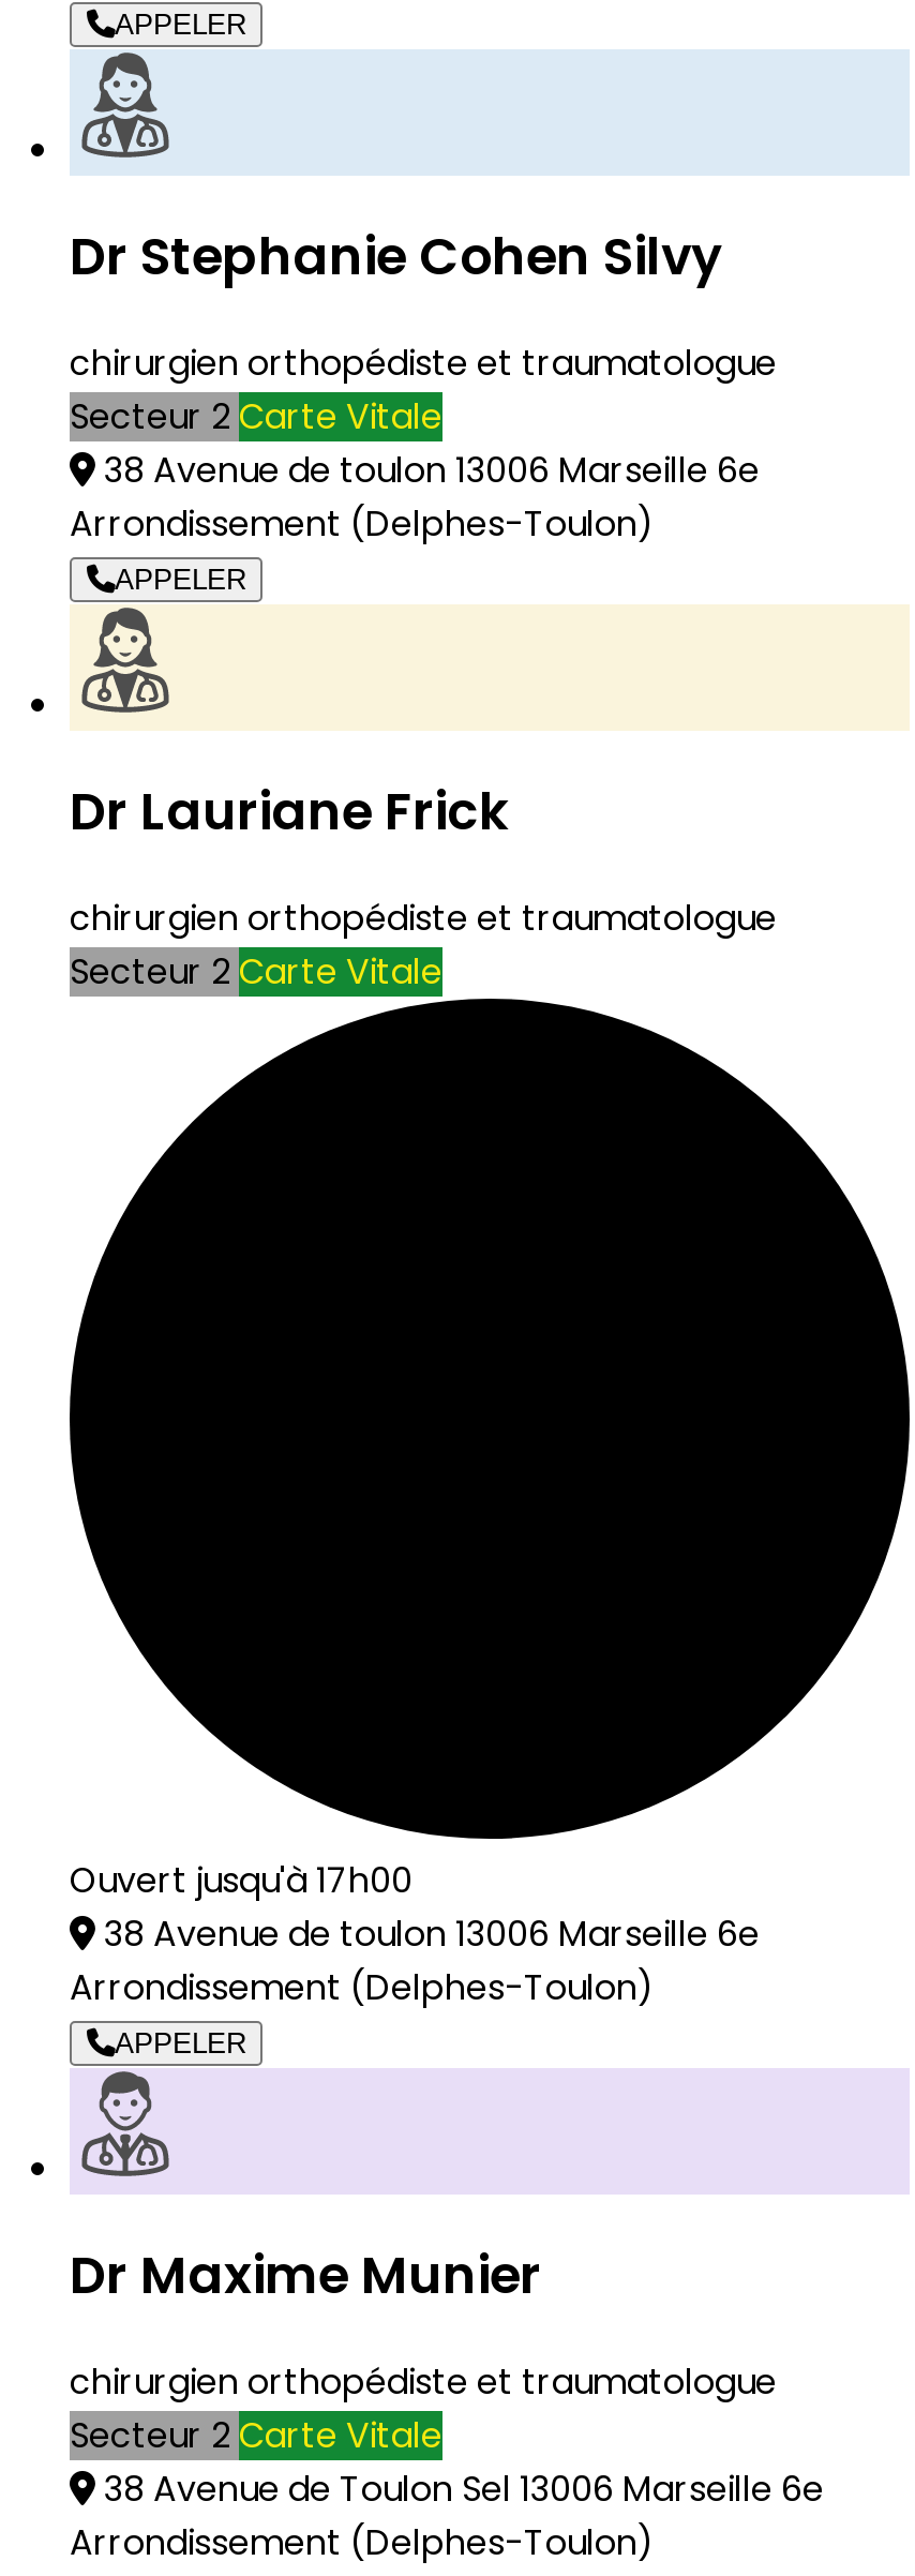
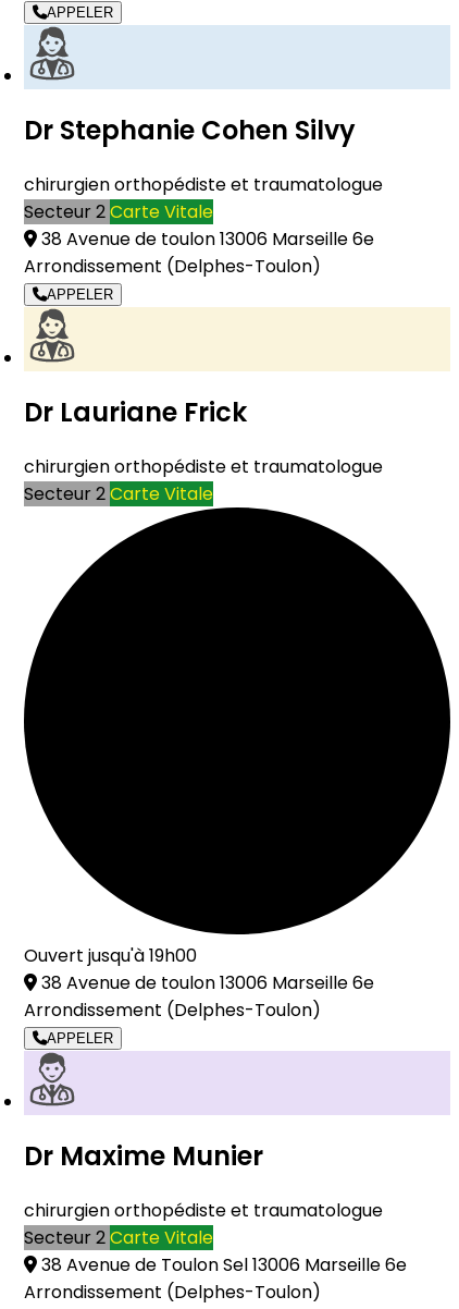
- Ouvert jusqu'à 17h00
+ Ouvert jusqu'à 19h00
